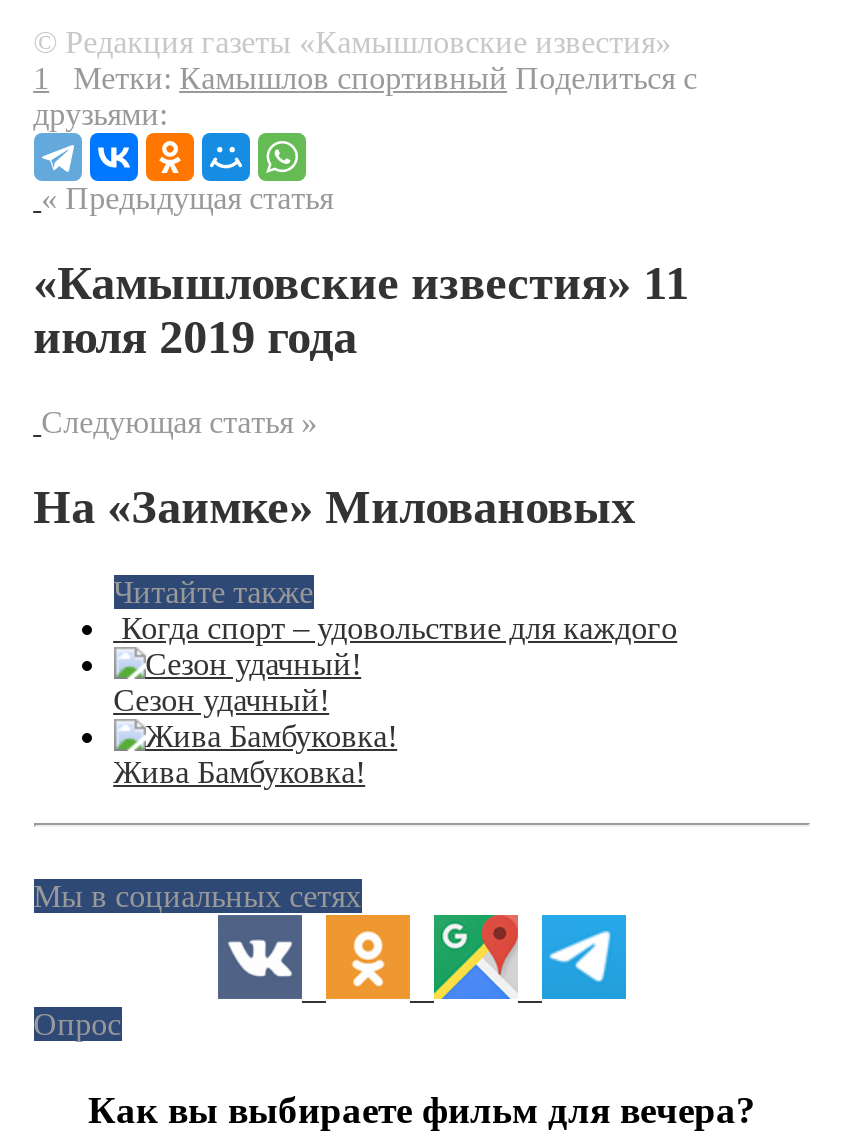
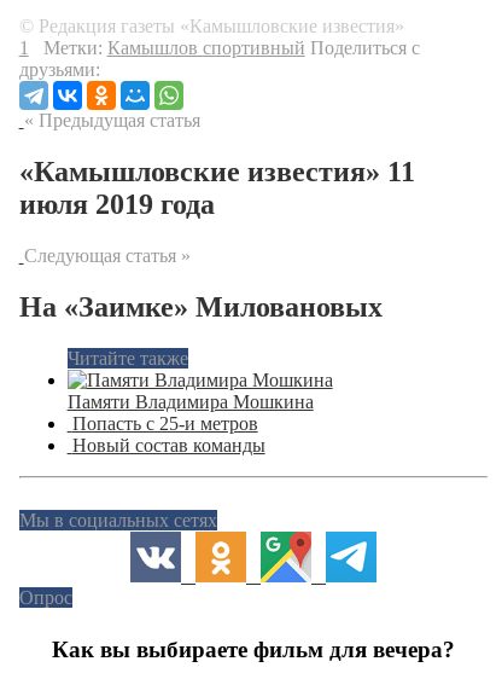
- Когда спорт – удовольствие для каждого
- Сезон удачный!
- Жива Бамбуковка!
+ Памяти Владимира Мошкина
+ Попасть с 25-и метров
+ Новый состав команды
